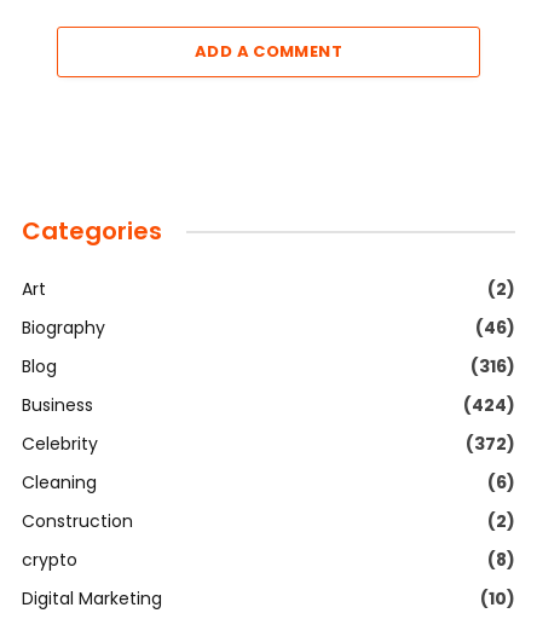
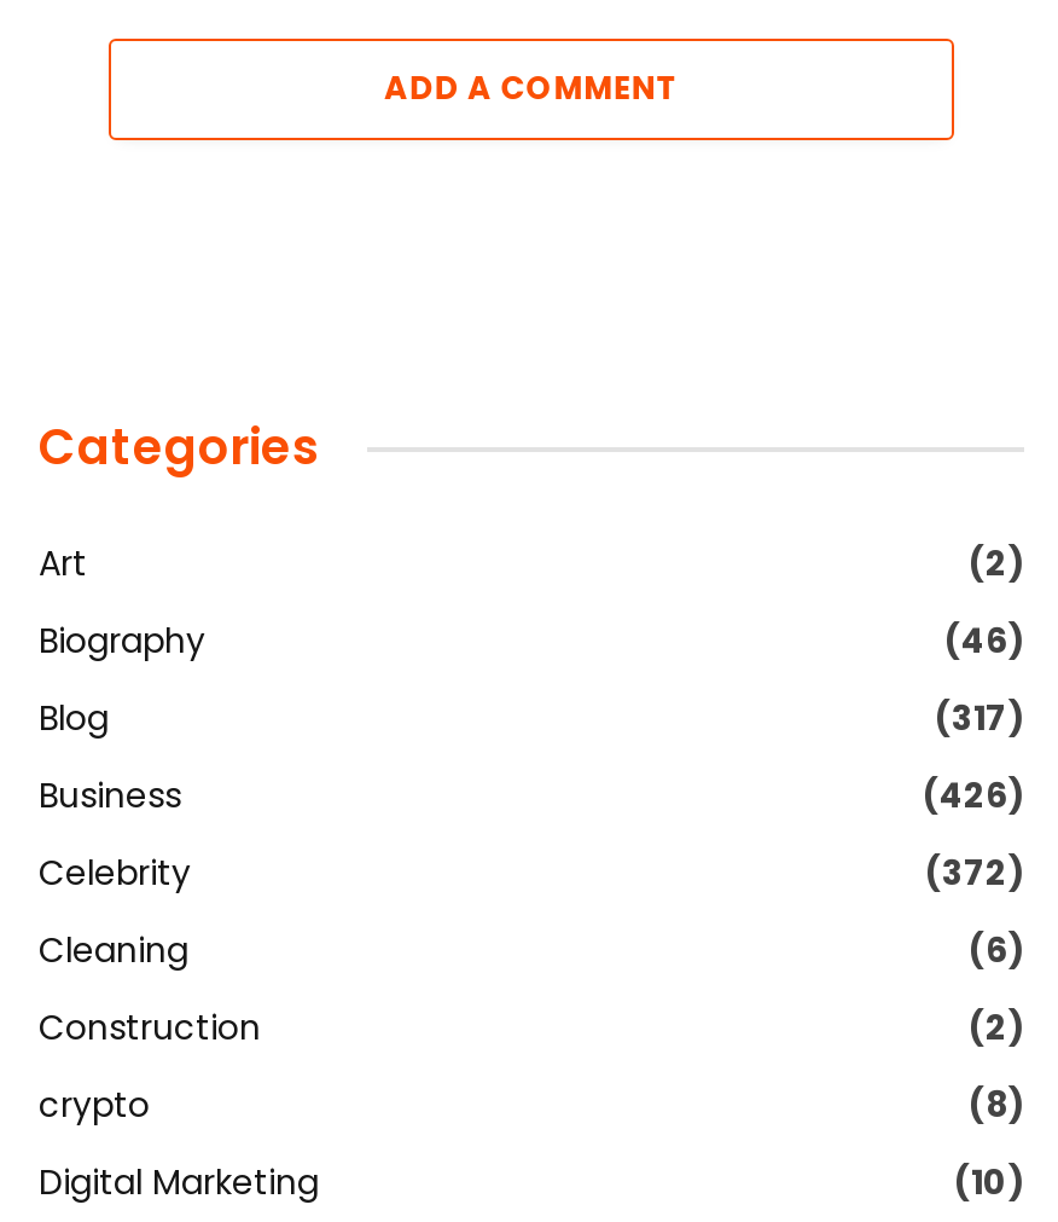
- (316)
+ (317)

- (424)
+ (426)
